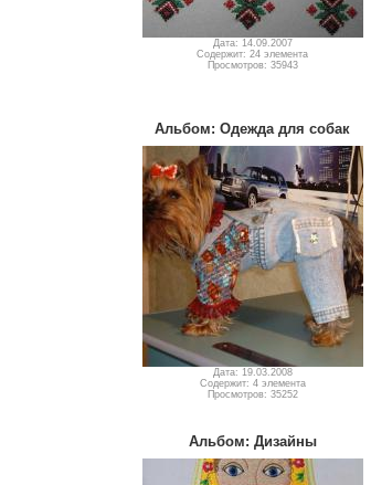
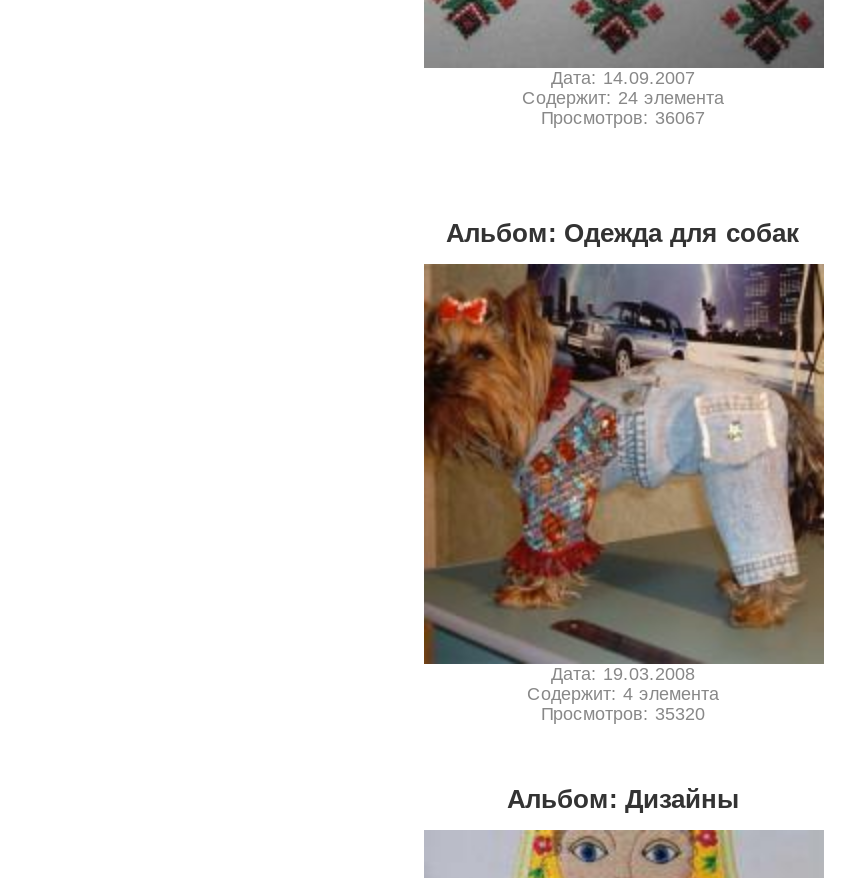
- Просмотров: 35943
+ Просмотров: 36067

- Просмотров: 35252
+ Просмотров: 35320
